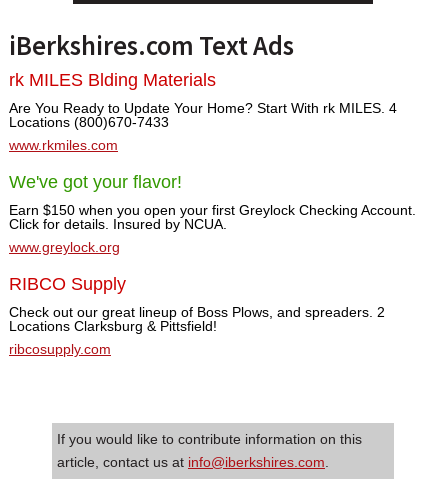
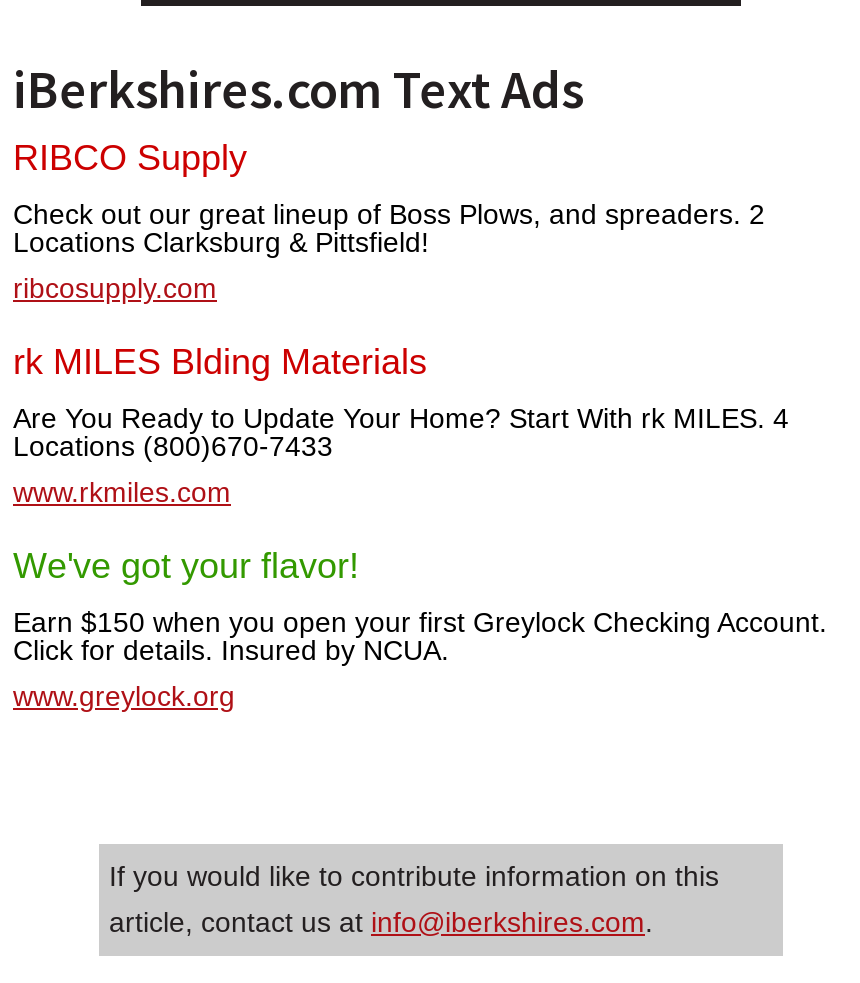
moved down: rk MILES Blding Materials | Are You Ready to Update Your Home? Start With rk MILES. 4 | Locations (800)670-7433 | www.rkmiles.com | We've got your flavor! | Earn $150 when you open your first Greylock Checking Account. | Click for details. Insured by NCUA. | www.greylock.org

moved up: RIBCO Supply | Check out our great lineup of Boss Plows, and spreaders. 2 | Locations Clarksburg & Pittsfield! | ribcosupply.com
